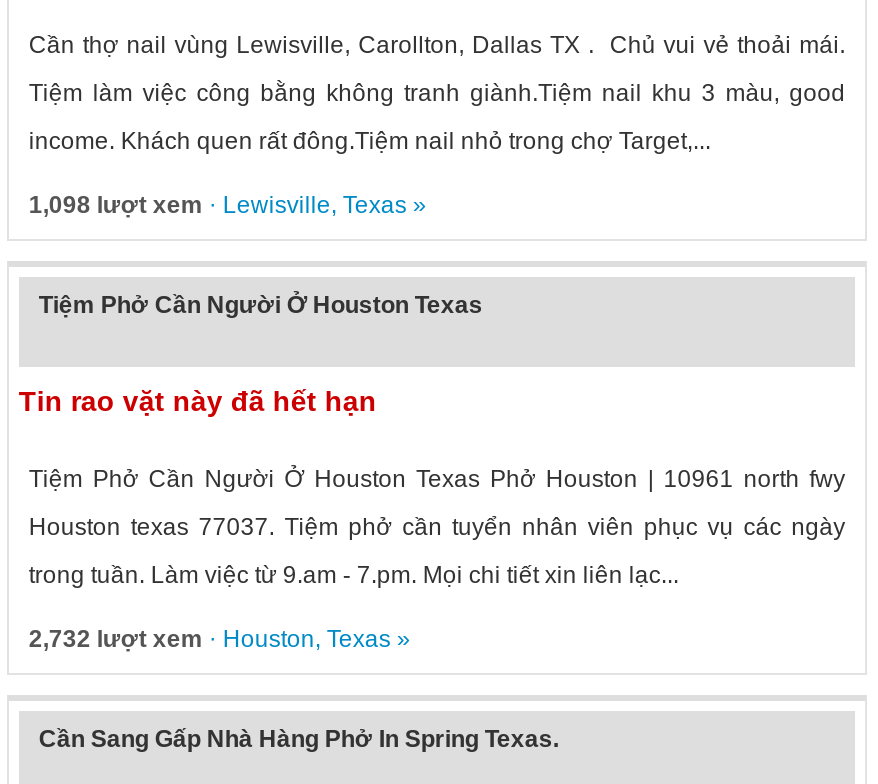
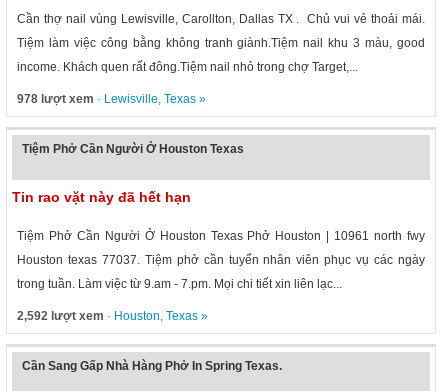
- 1,098 lượt xem · Lewisville, Texas»
+ 978 lượt xem · Lewisville, Texas»

- 2,732 lượt xem · Houston, Texas»
+ 2,592 lượt xem · Houston, Texas»
